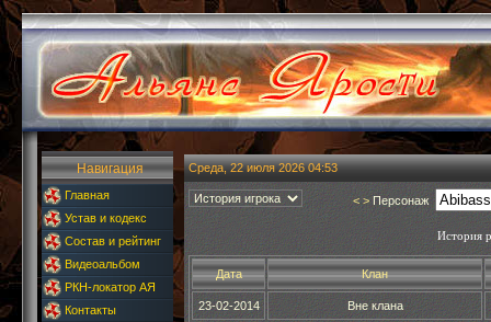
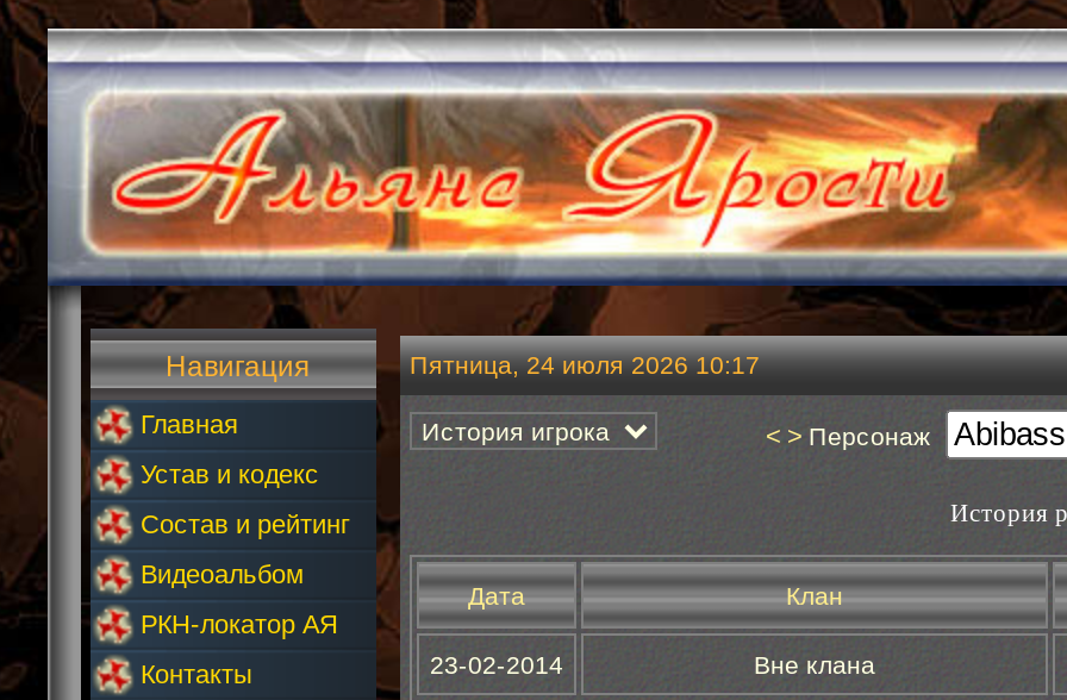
- Среда, 22 июля 2026 04:53
+ Пятница, 24 июля 2026 10:17
